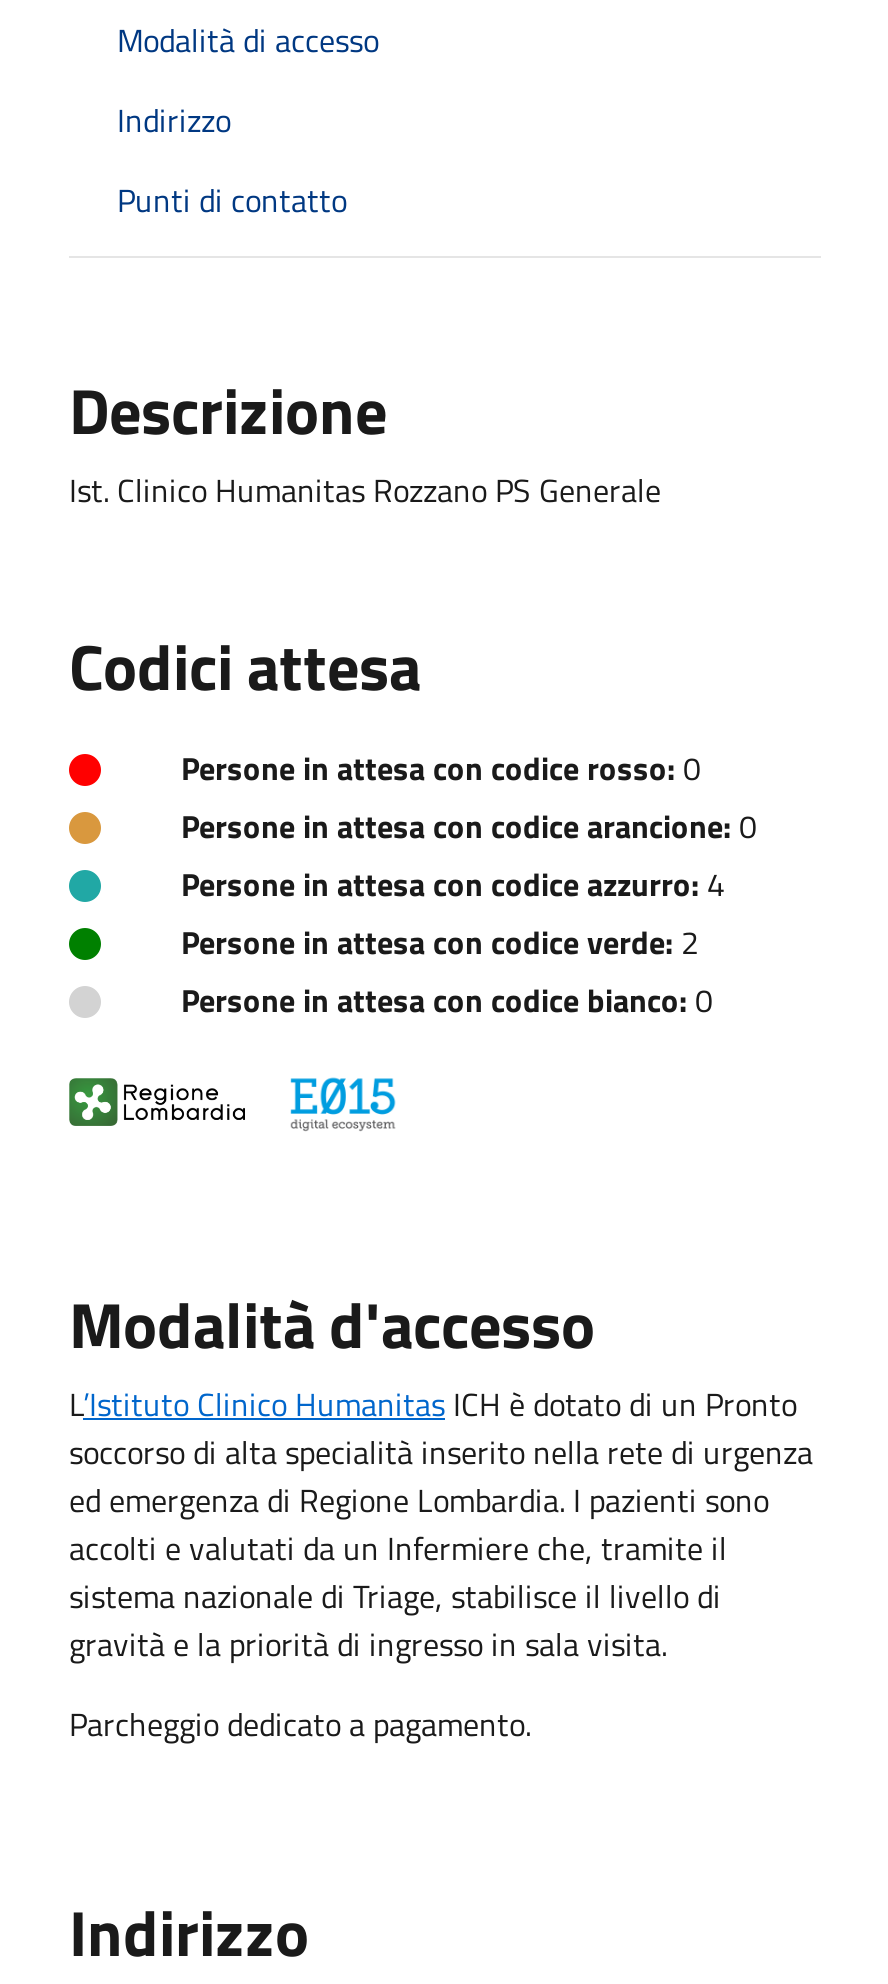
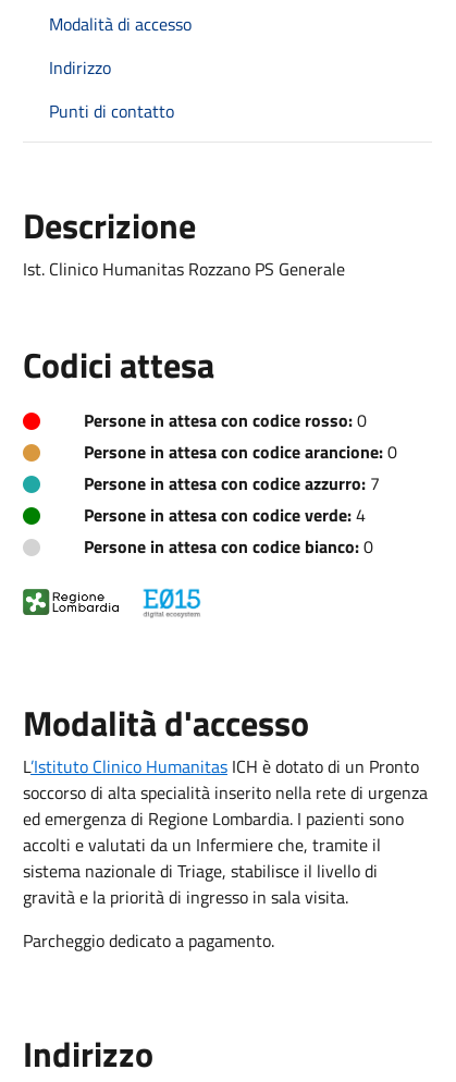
- Persone in attesa con codice azzurro: 4
+ Persone in attesa con codice azzurro: 7

- Persone in attesa con codice verde: 2
+ Persone in attesa con codice verde: 4
